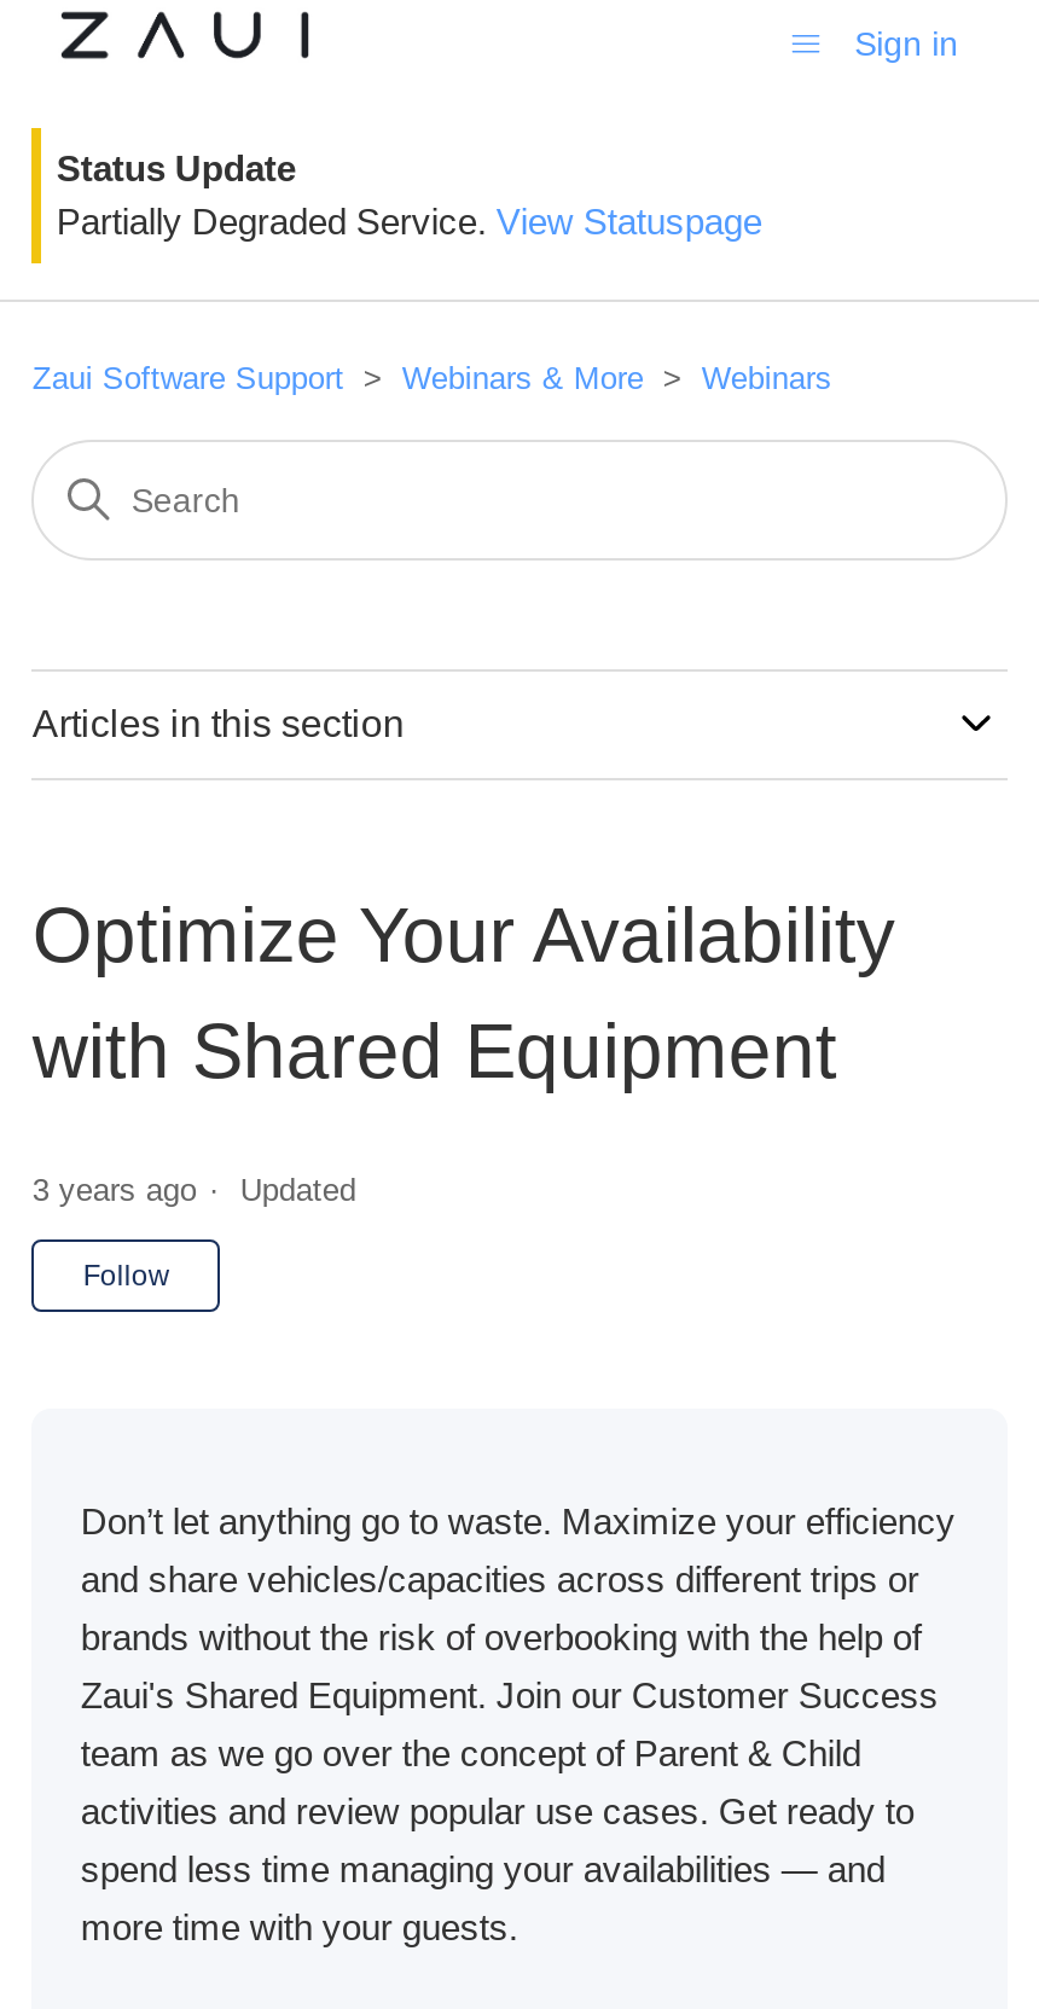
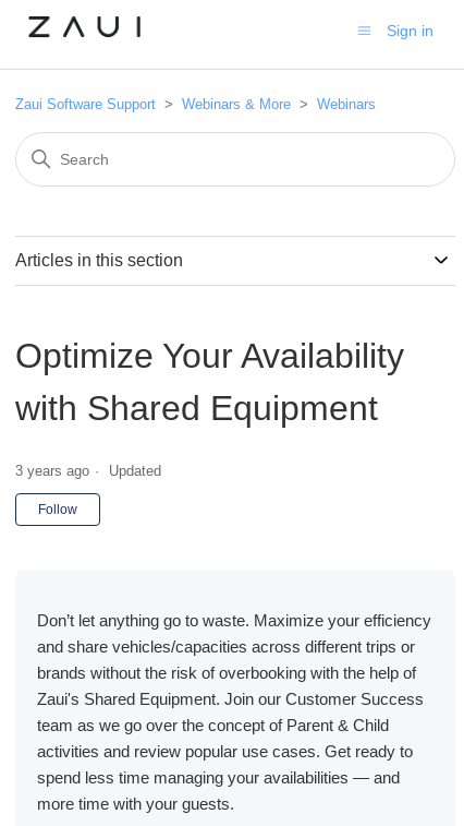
- Status Update
- Partially Degraded Service. View Statuspage
